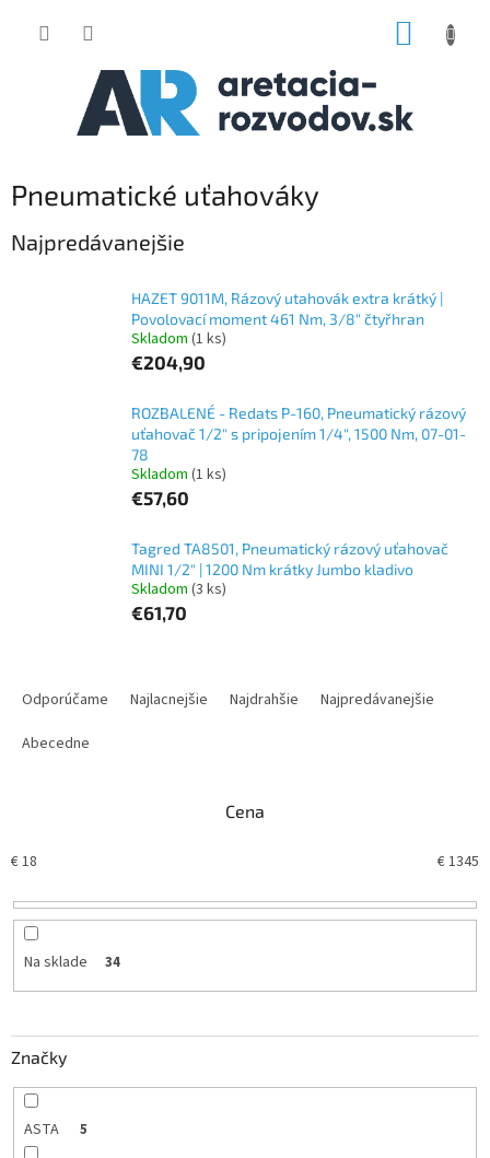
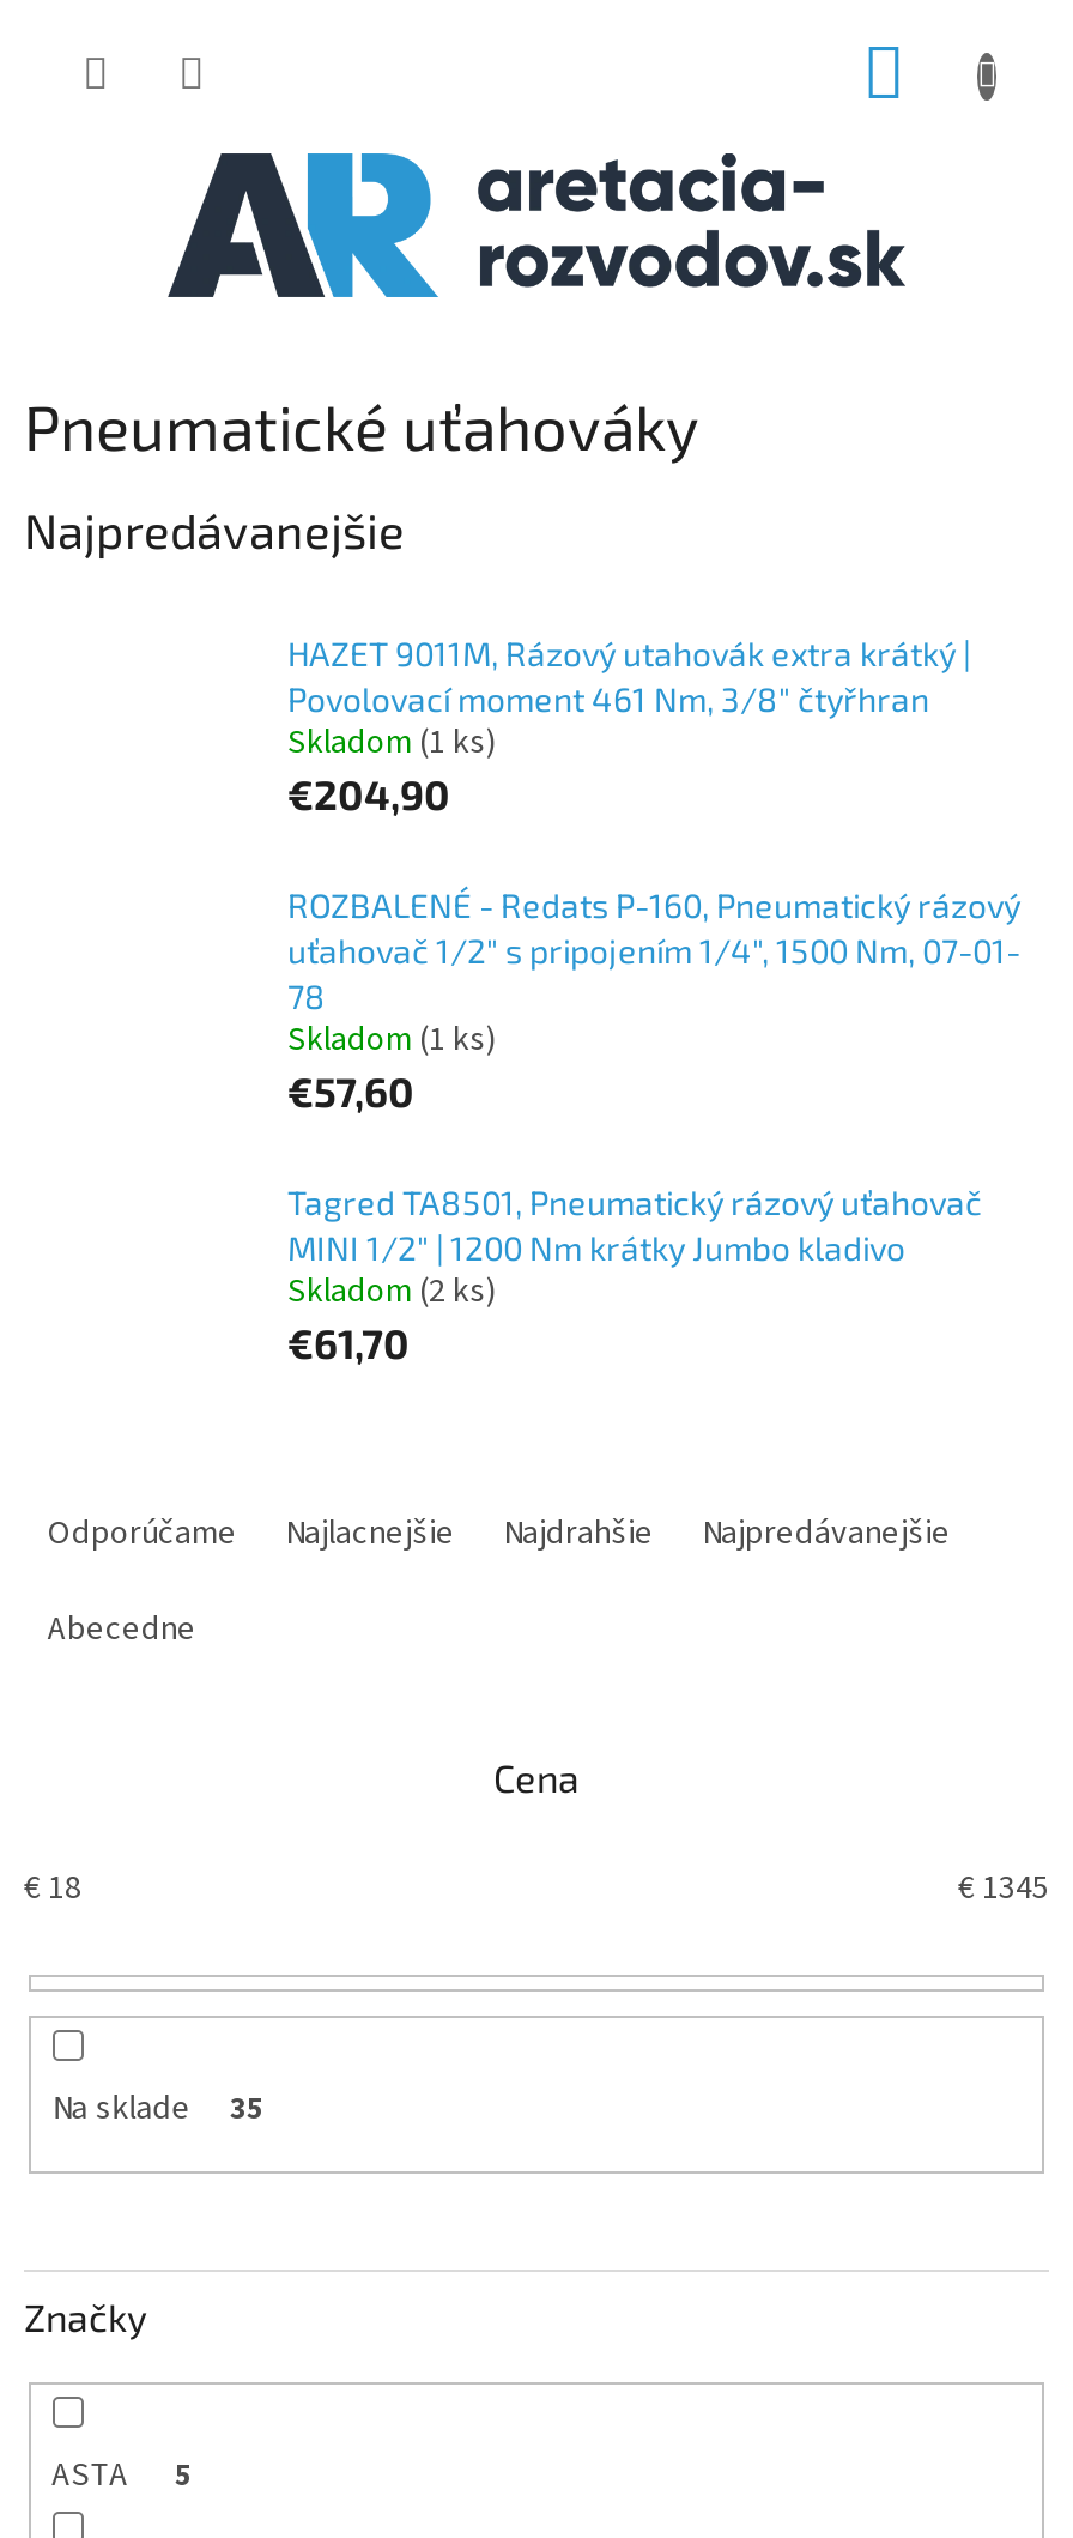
- Skladom (3 ks)
+ Skladom (2 ks)

- 34
+ 35
